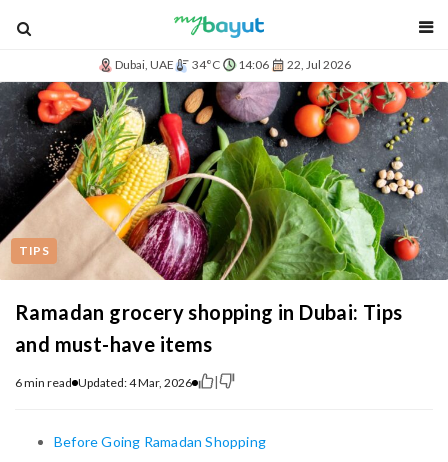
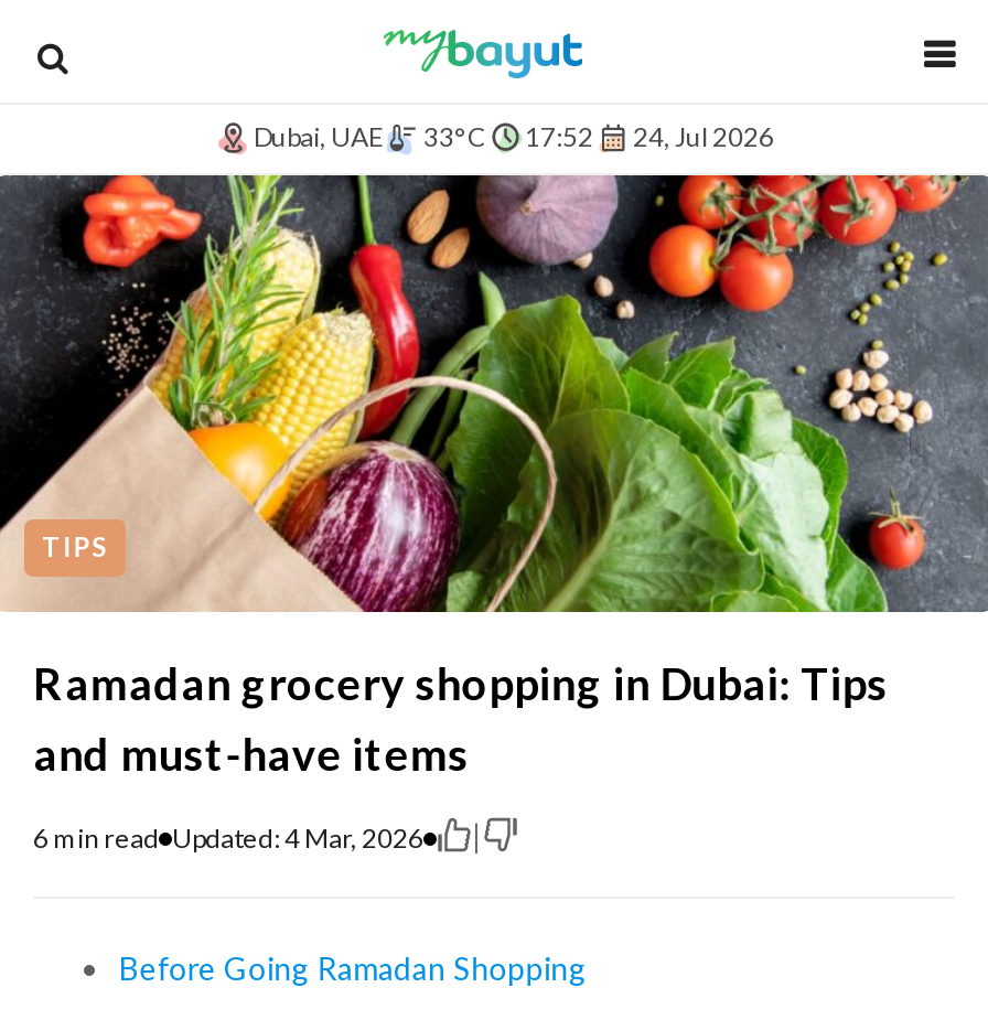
- 34°C
- 14:06
- 22, Jul 2026
+ 33°C
+ 17:52
+ 24, Jul 2026
